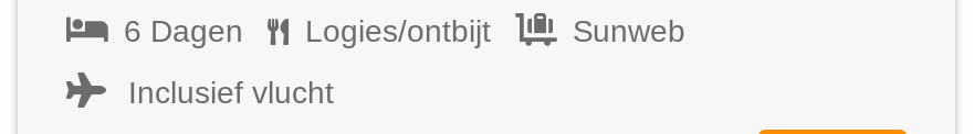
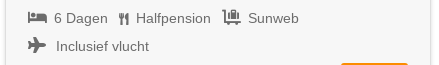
- Logies/ontbijt
+ Halfpension
